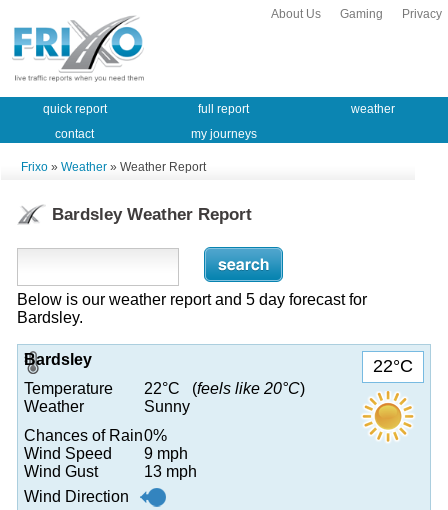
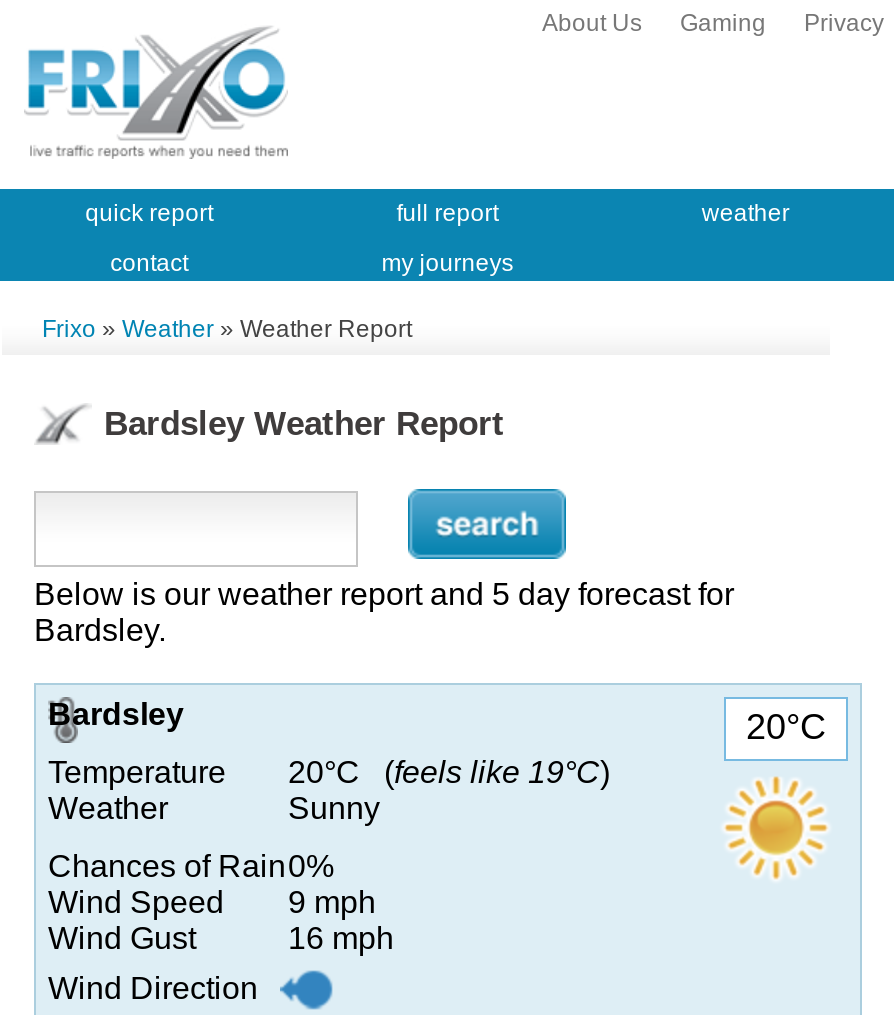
- 22°C
+ 20°C

- Temperature 22°C (feels like 20°C)
+ Temperature 20°C (feels like 19°C)

- 13 mph
+ 16 mph
